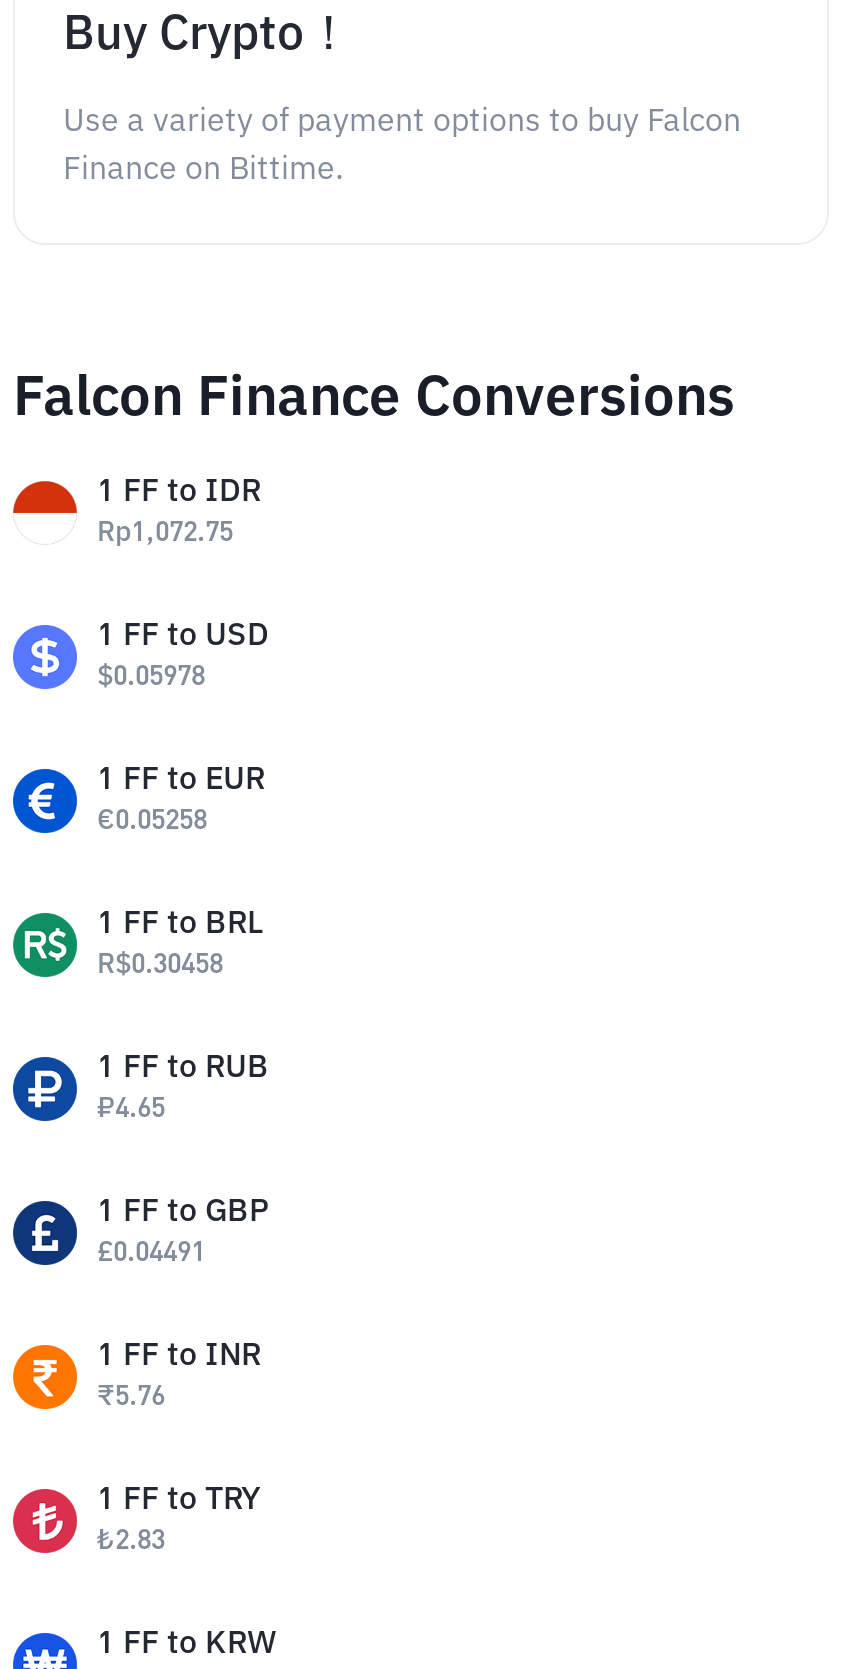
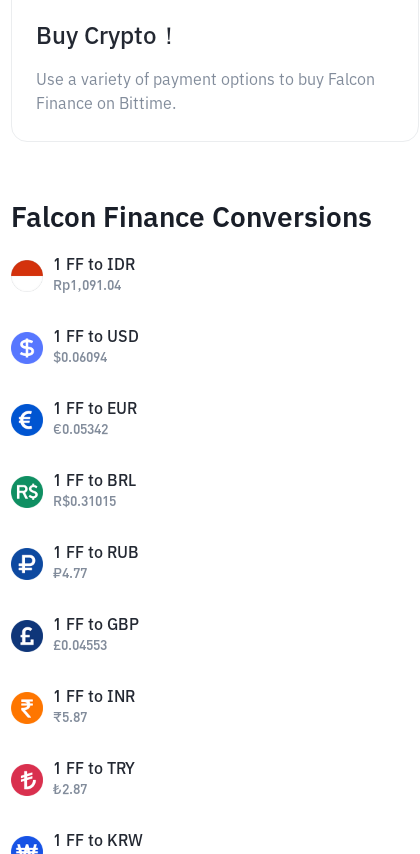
- Rp1,072.75
+ Rp1,091.04

- $0.05978
+ $0.06094

- €0.05258
+ €0.05342

- R$0.30458
+ R$0.31015

- ₽4.65
+ ₽4.77

- £0.04491
+ £0.04553

- ₹5.76
+ ₹5.87

- ₺2.83
+ ₺2.87
